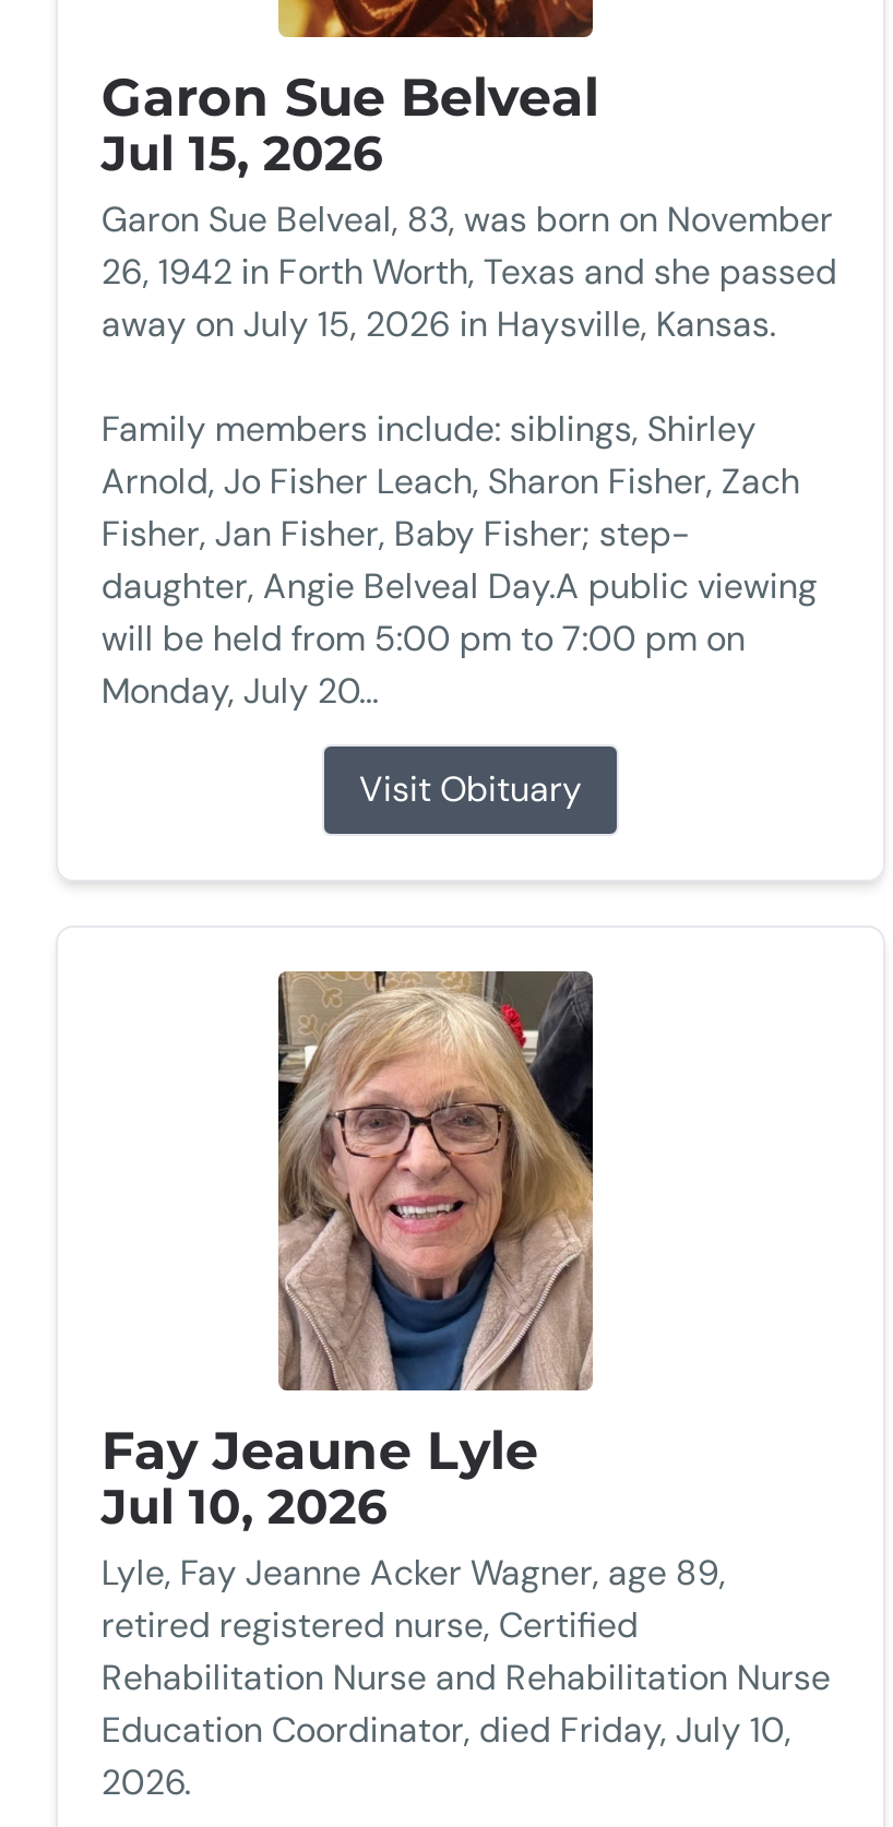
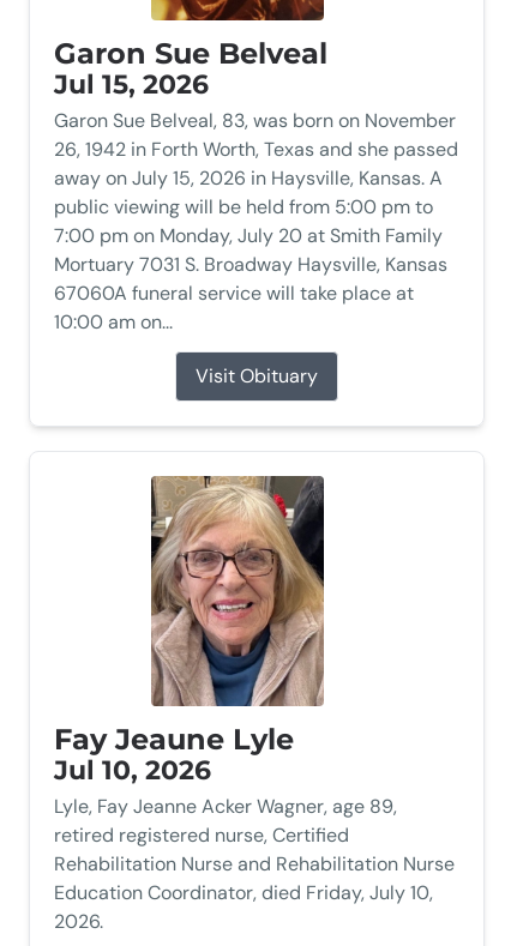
- away on July 15, 2026 in Haysville, Kansas.
- Family members include: siblings, Shirley
- Arnold, Jo Fisher Leach, Sharon Fisher, Zach
- Fisher, Jan Fisher, Baby Fisher; step-
- daughter, Angie Belveal Day.A public viewing
- will be held from 5:00 pm to 7:00 pm on
- Monday, July 20...
+ away on July 15, 2026 in Haysville, Kansas. A
+ public viewing will be held from 5:00 pm to
+ 7:00 pm on Monday, July 20 at Smith Family
+ Mortuary 7031 S. Broadway Haysville, Kansas
+ 67060A funeral service will take place at
+ 10:00 am on...
